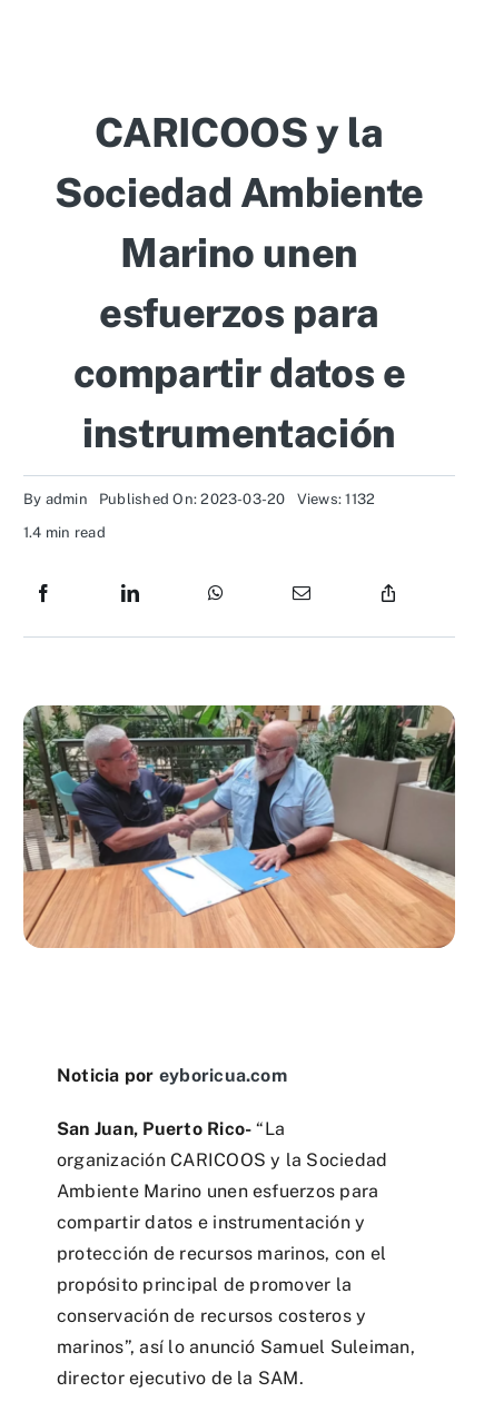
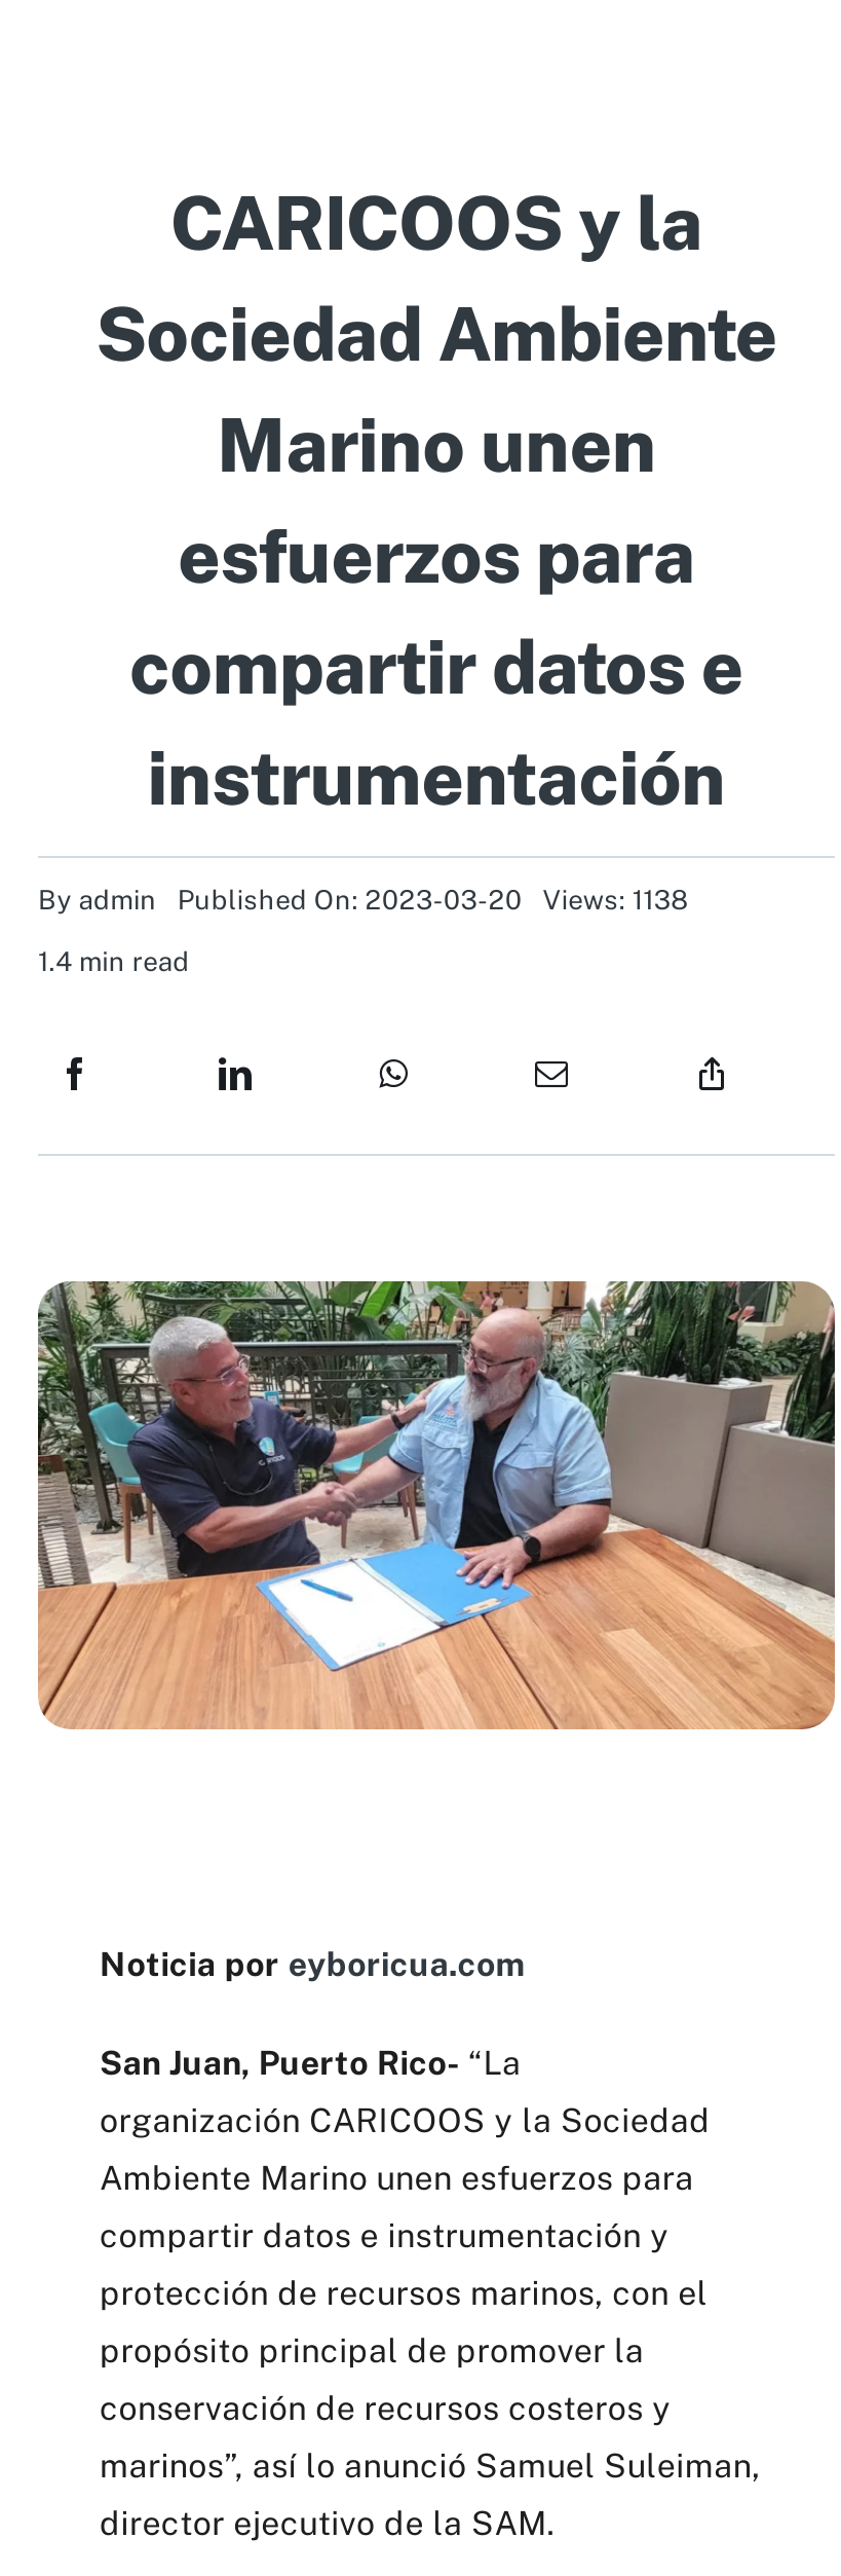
- By admin Published On: 2023-03-20 Views: 1132
+ By admin Published On: 2023-03-20 Views: 1138
